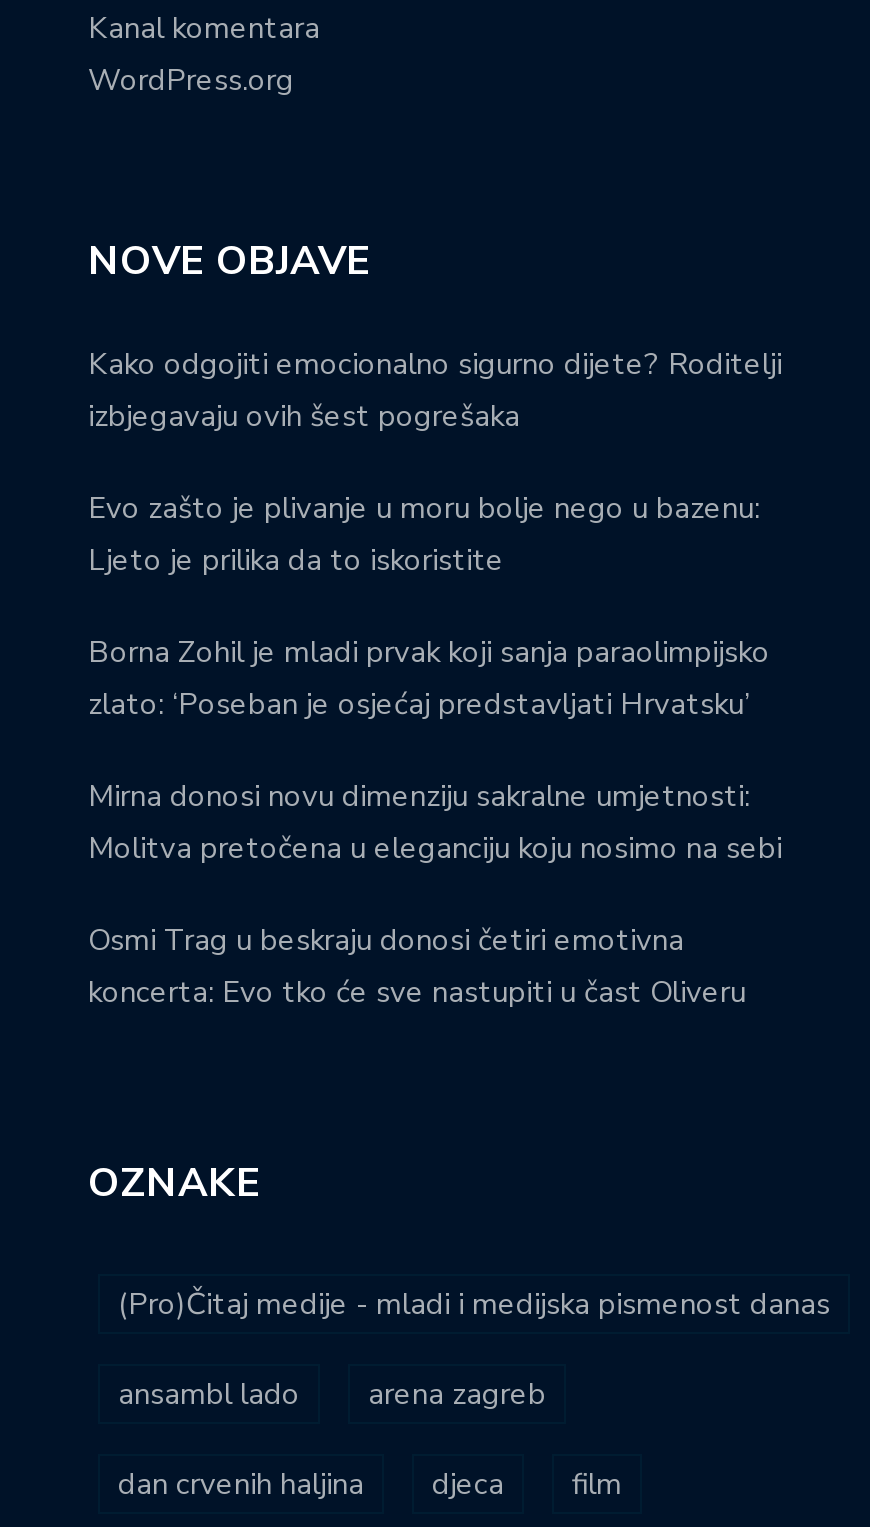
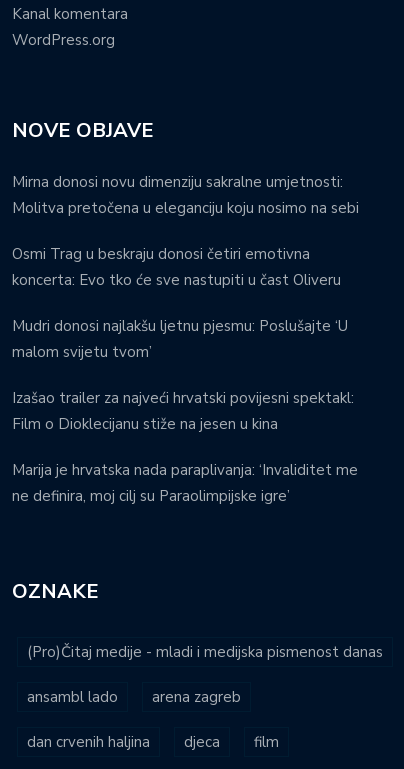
- Kako odgojiti emocionalno sigurno dijete? Roditelji
- izbjegavaju ovih šest pogrešaka
- Evo zašto je plivanje u moru bolje nego u bazenu:
- Ljeto je prilika da to iskoristite
- Borna Zohil je mladi prvak koji sanja paraolimpijsko
- zlato: ‘Poseban je osjećaj predstavljati Hrvatsku’

moved up: Mirna donosi novu dimenziju sakralne umjetnosti: | Molitva pretočena u eleganciju koju nosimo na sebi | Osmi Trag u beskraju donosi četiri emotivna | koncerta: Evo tko će sve nastupiti u čast Oliveru

+ Mudri donosi najlakšu ljetnu pjesmu: Poslušajte ‘U
+ malom svijetu tvom’
+ Izašao trailer za najveći hrvatski povijesni spektakl:
+ Film o Dioklecijanu stiže na jesen u kina
+ Marija je hrvatska nada paraplivanja: ‘Invaliditet me
+ ne definira, moj cilj su Paraolimpijske igre’
